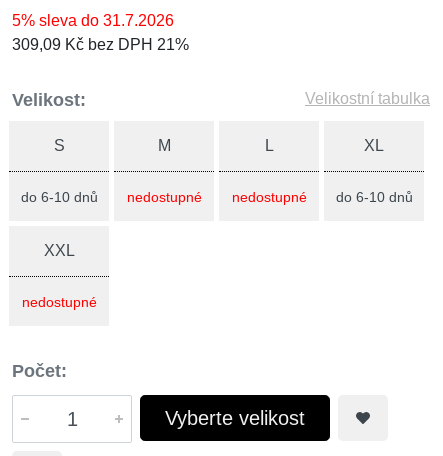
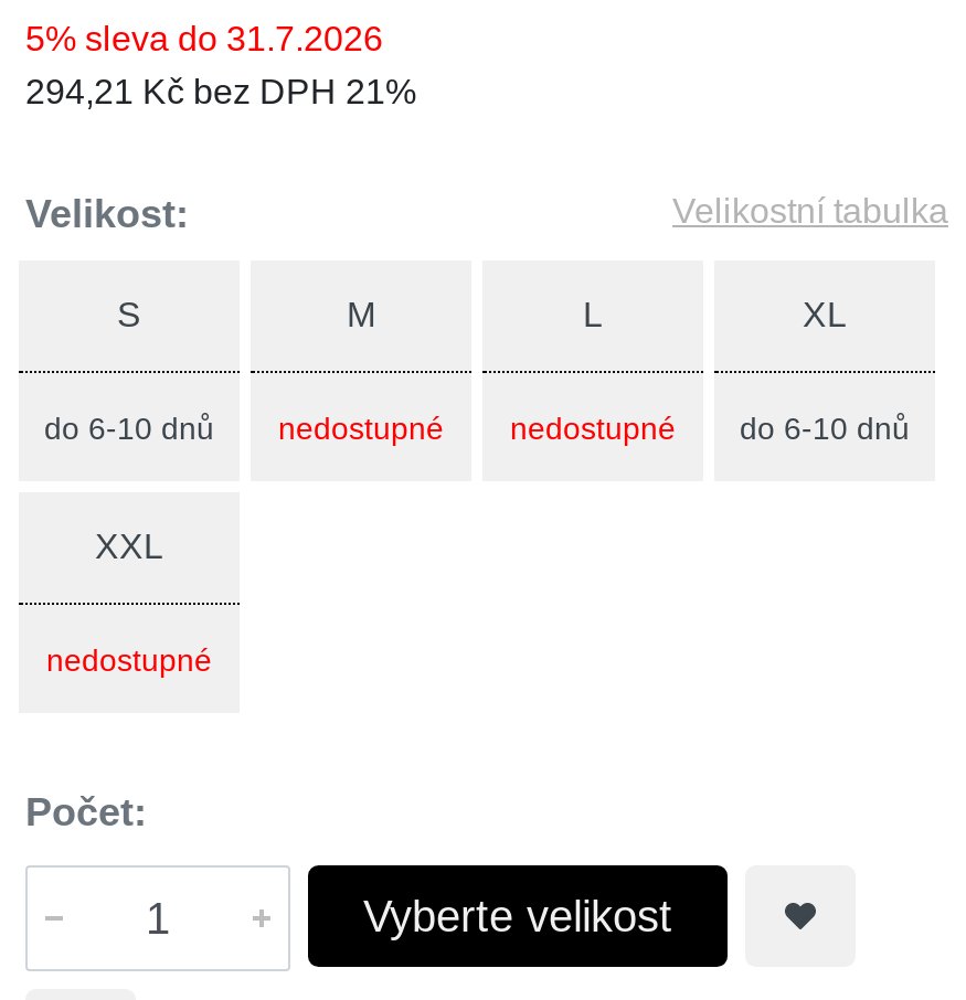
- 309,09 Kč bez DPH 21%
+ 294,21 Kč bez DPH 21%
